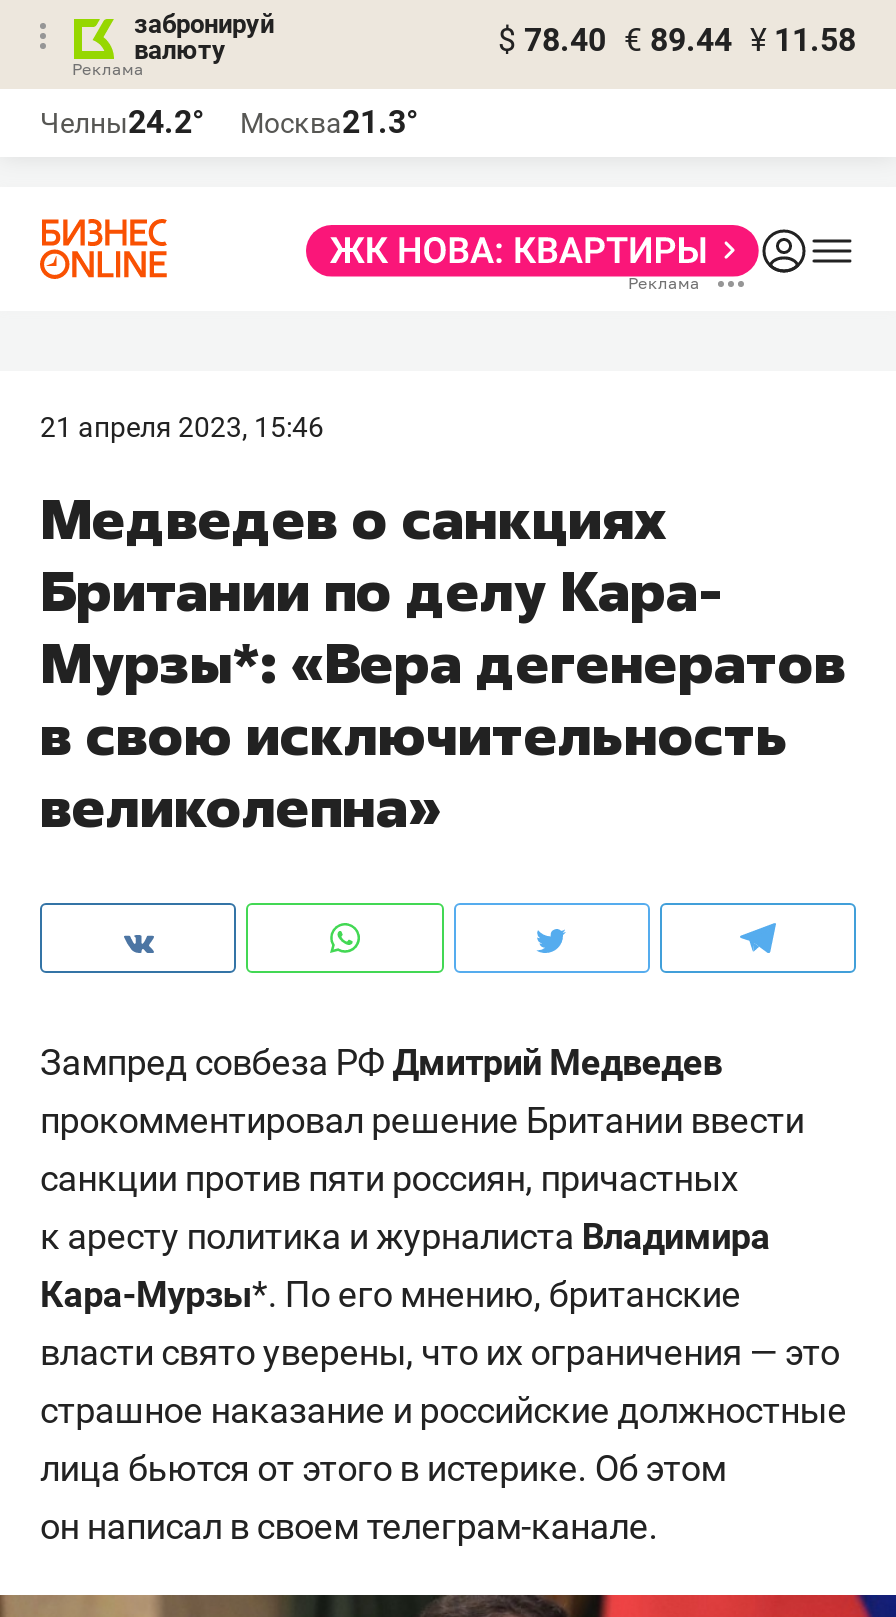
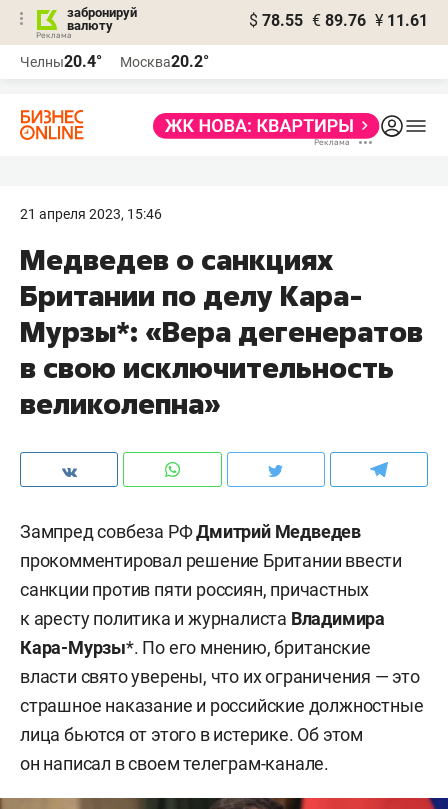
- $ 78.40 € 89.44 ¥ 11.58
+ $ 78.55 € 89.76 ¥ 11.61

- Челны24.2°
+ Челны20.4°

- Москва21.3°
+ Москва20.2°
